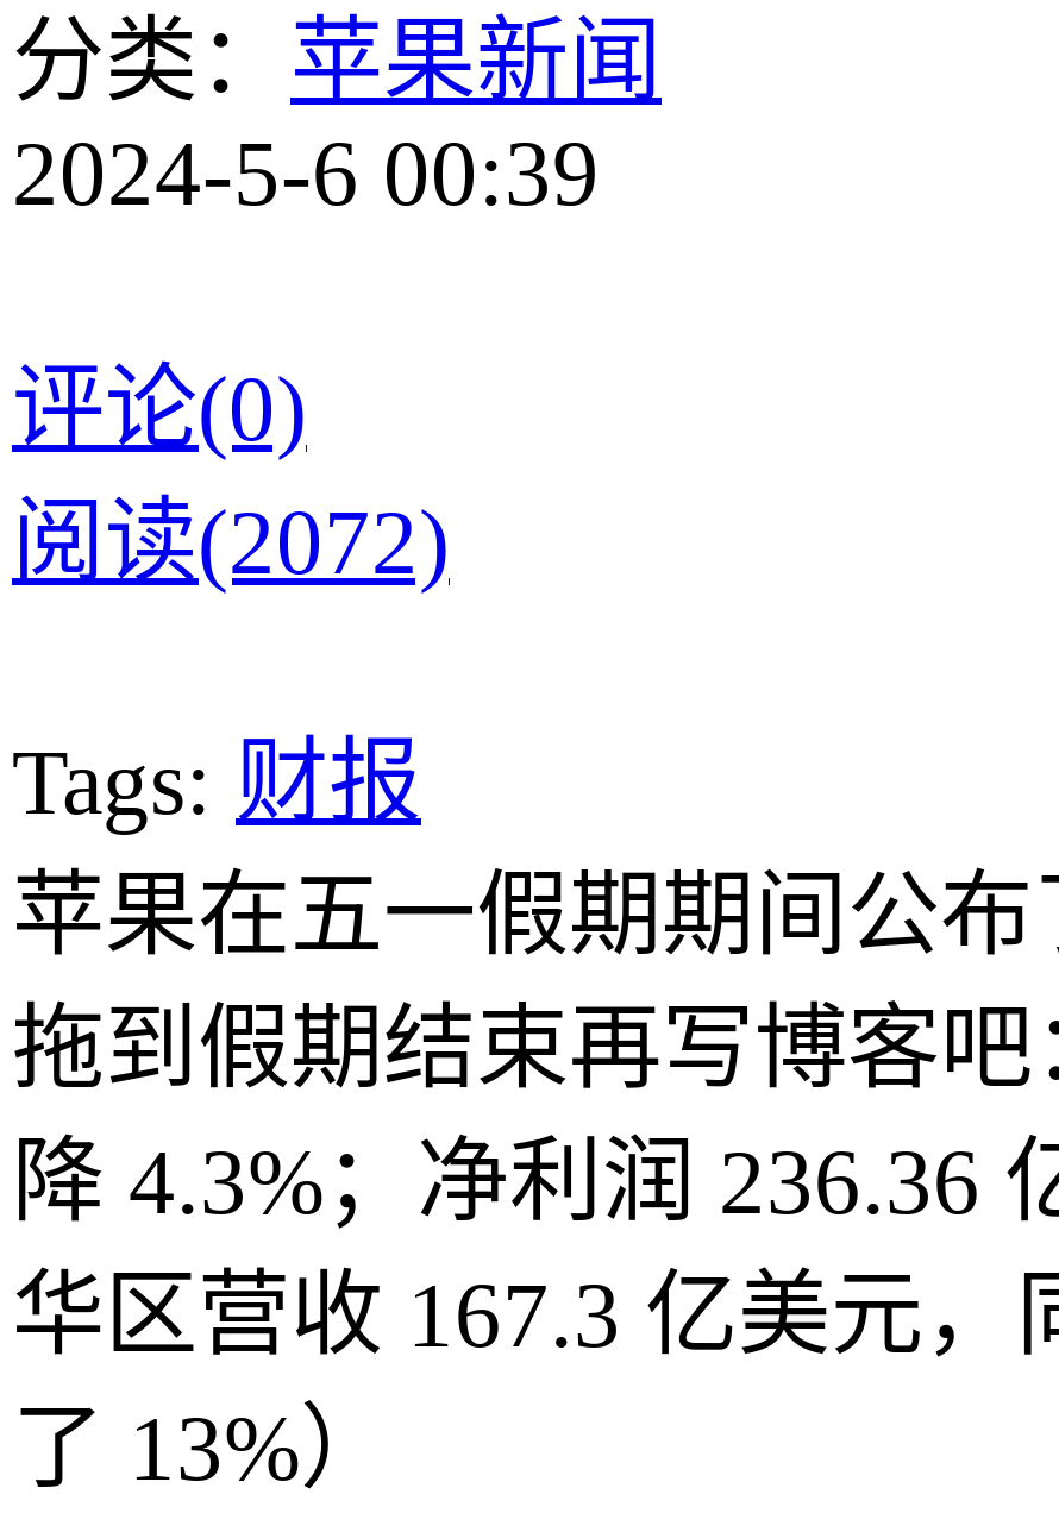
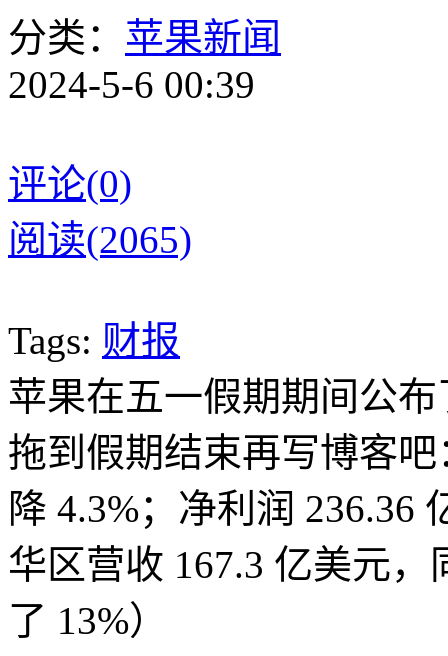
- 阅读(2072)
+ 阅读(2065)
